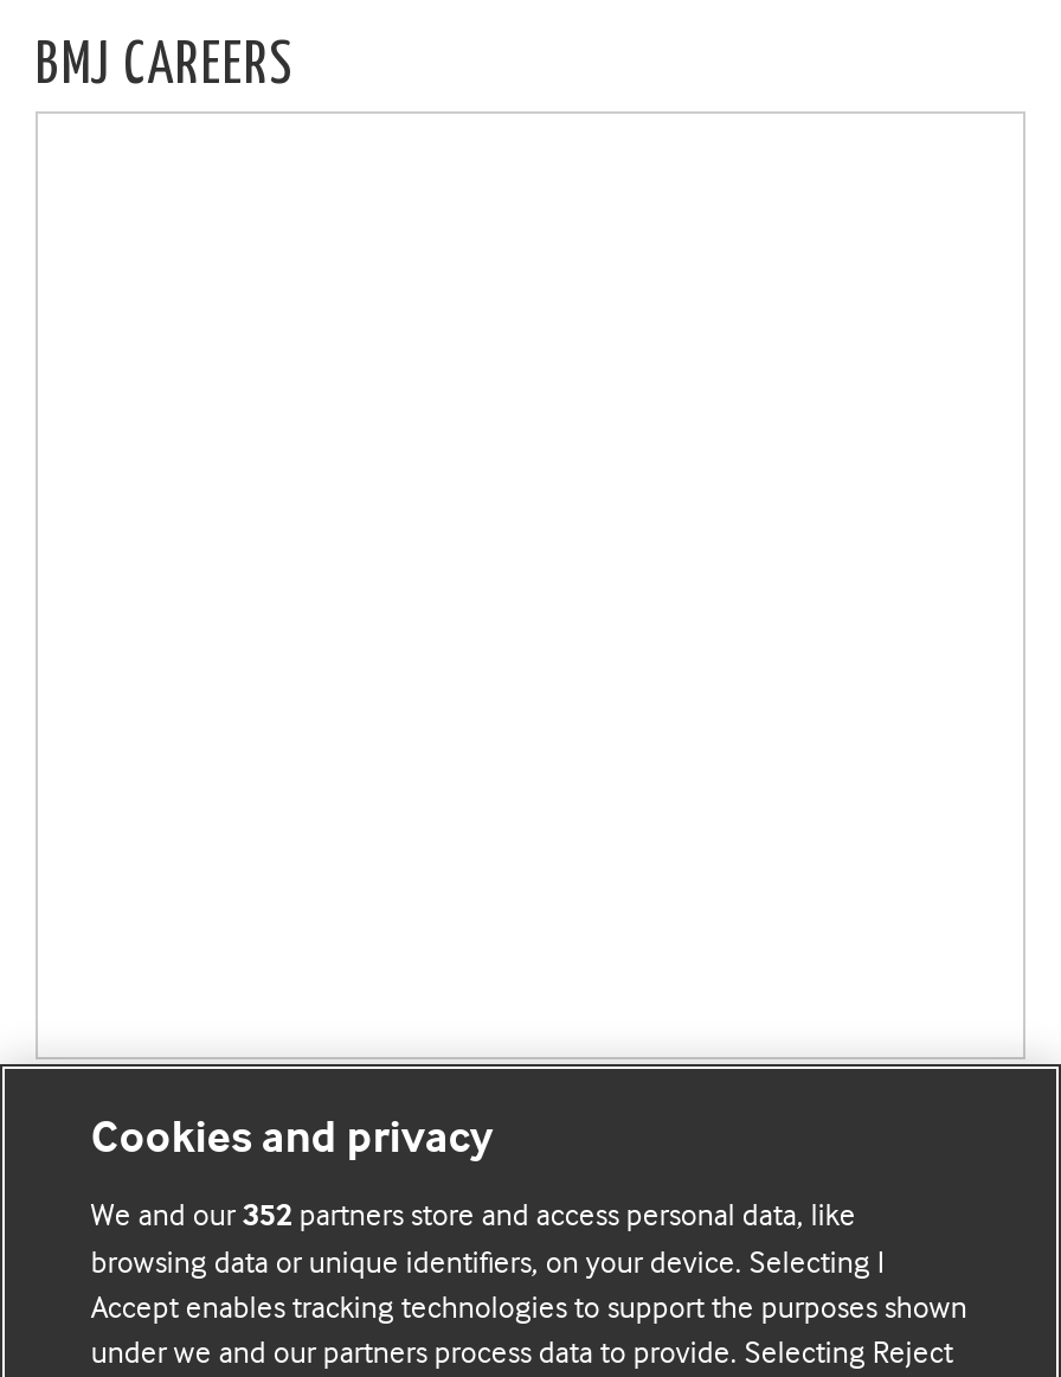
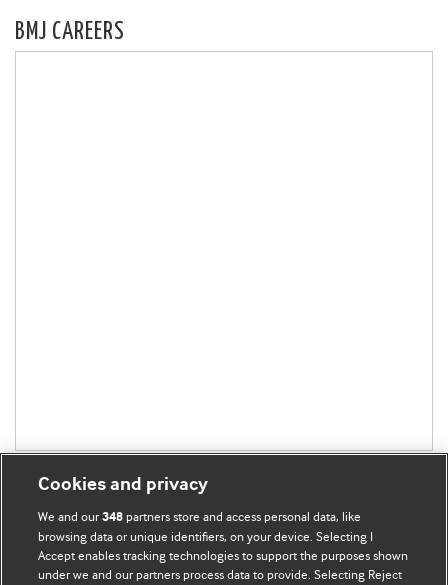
- We and our 352 partners store and access personal data, like
+ We and our 348 partners store and access personal data, like
